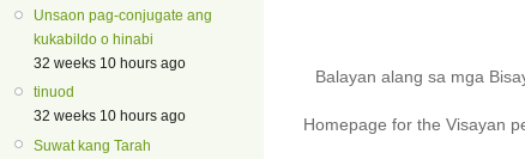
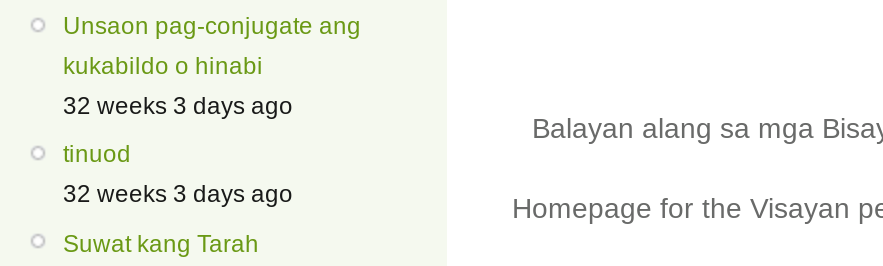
- 32 weeks 10 hours ago
+ 32 weeks 3 days ago

- 32 weeks 10 hours ago
+ 32 weeks 3 days ago
